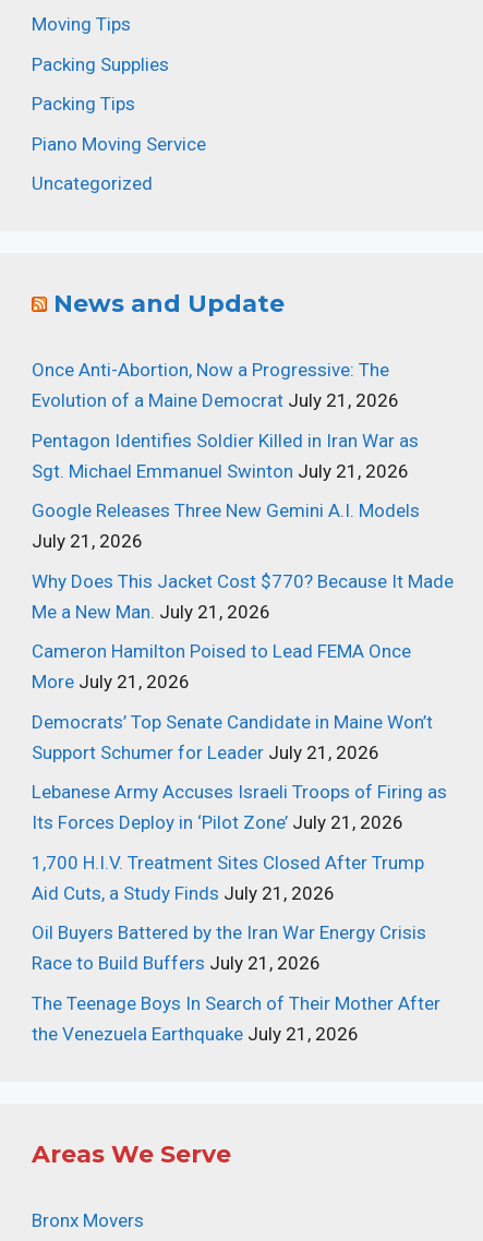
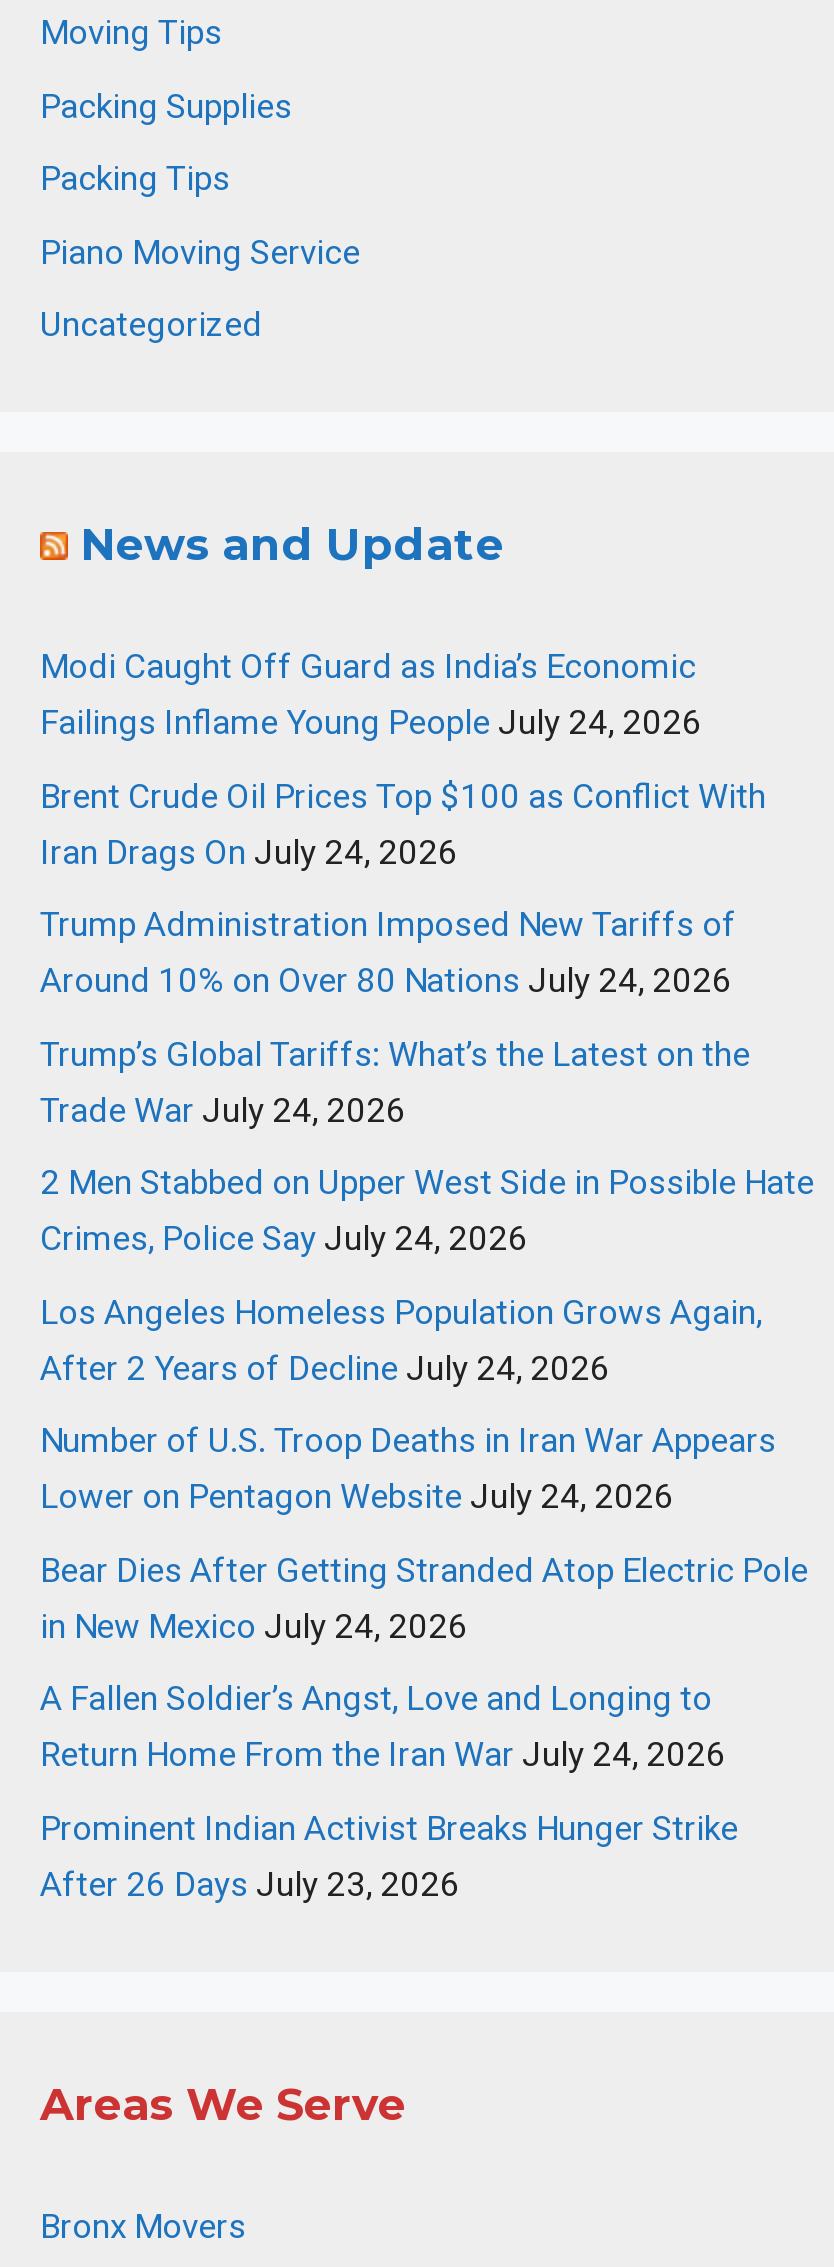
- Once Anti-Abortion, Now a Progressive: The
- Evolution of a Maine Democrat July 21, 2026
+ Modi Caught Off Guard as India’s Economic
+ Failings Inflame Young People July 24, 2026

- Pentagon Identifies Soldier Killed in Iran War as
- Sgt. Michael Emmanuel Swinton July 21, 2026
+ Brent Crude Oil Prices Top $100 as Conflict With
+ Iran Drags On July 24, 2026

- Google Releases Three New Gemini A.I. Models
- July 21, 2026
+ Trump Administration Imposed New Tariffs of
+ Around 10% on Over 80 Nations July 24, 2026

- Why Does This Jacket Cost $770? Because It Made
- Me a New Man. July 21, 2026
+ Trump’s Global Tariffs: What’s the Latest on the
+ Trade War July 24, 2026

- Cameron Hamilton Poised to Lead FEMA Once
- More July 21, 2026
+ 2 Men Stabbed on Upper West Side in Possible Hate
+ Crimes, Police Say July 24, 2026

- Democrats’ Top Senate Candidate in Maine Won’t
- Support Schumer for Leader July 21, 2026
+ Los Angeles Homeless Population Grows Again,
+ After 2 Years of Decline July 24, 2026

- Lebanese Army Accuses Israeli Troops of Firing as
- Its Forces Deploy in ‘Pilot Zone’ July 21, 2026
+ Number of U.S. Troop Deaths in Iran War Appears
+ Lower on Pentagon Website July 24, 2026

- 1,700 H.I.V. Treatment Sites Closed After Trump
- Aid Cuts, a Study Finds July 21, 2026
+ Bear Dies After Getting Stranded Atop Electric Pole
+ in New Mexico July 24, 2026

- Oil Buyers Battered by the Iran War Energy Crisis
- Race to Build Buffers July 21, 2026
+ A Fallen Soldier’s Angst, Love and Longing to
+ Return Home From the Iran War July 24, 2026

- The Teenage Boys In Search of Their Mother After
- the Venezuela Earthquake July 21, 2026
+ Prominent Indian Activist Breaks Hunger Strike
+ After 26 Days July 23, 2026
